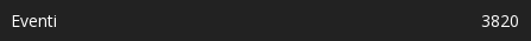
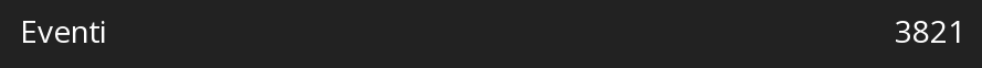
- 3820
+ 3821
